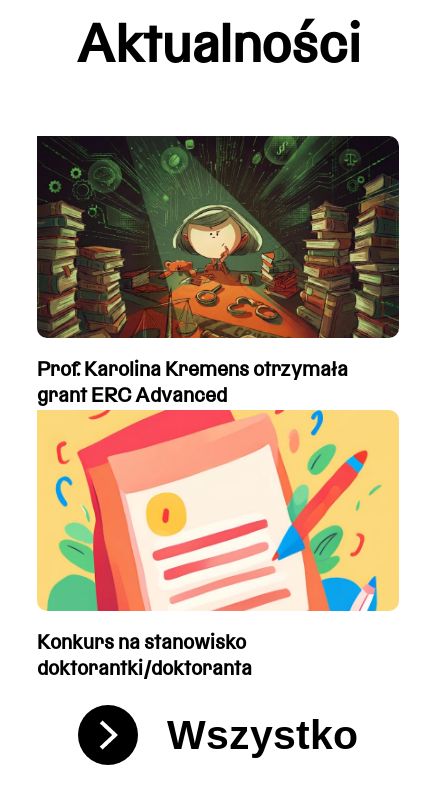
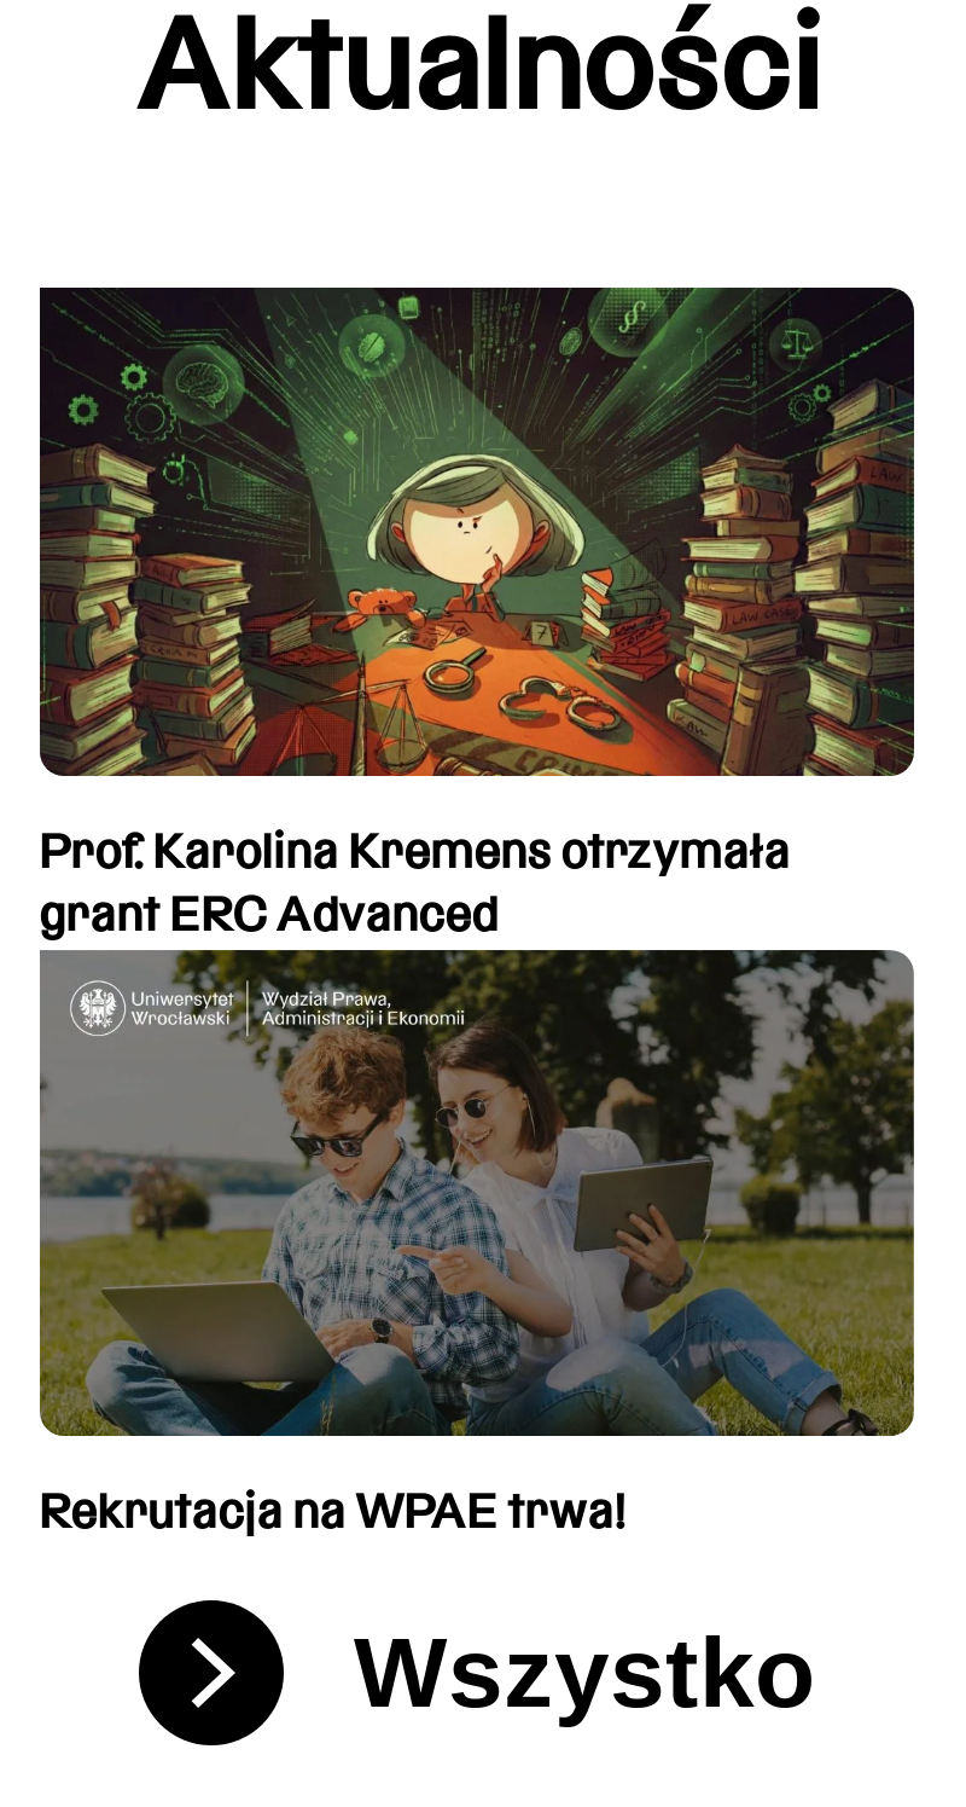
- [image]
- Konkurs na stanowisko
- doktorantki/doktoranta
+ [image]
+ Rekrutacja na WPAE trwa!
